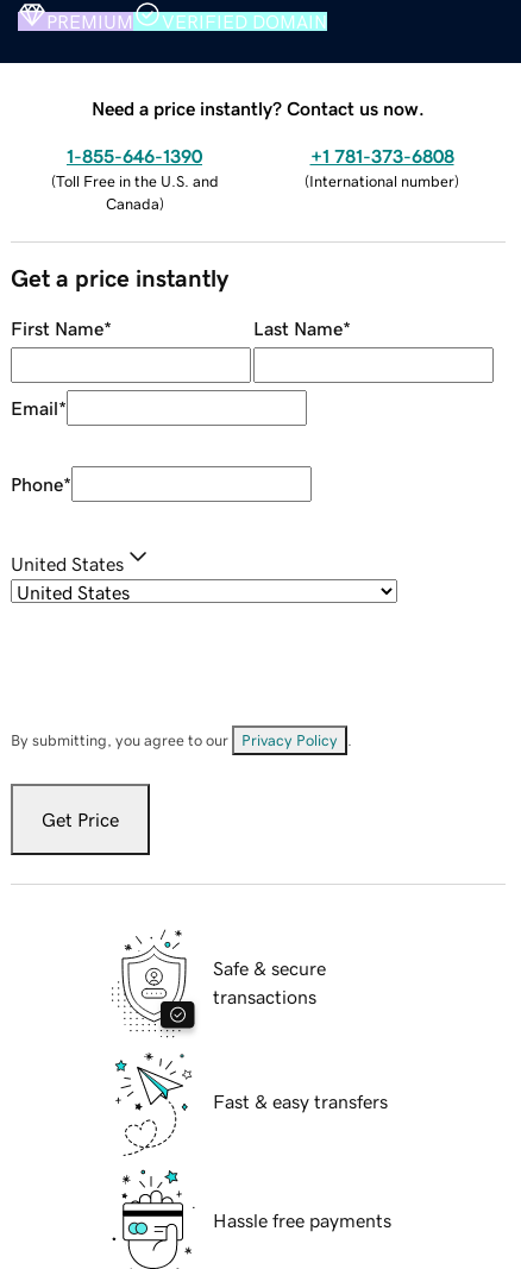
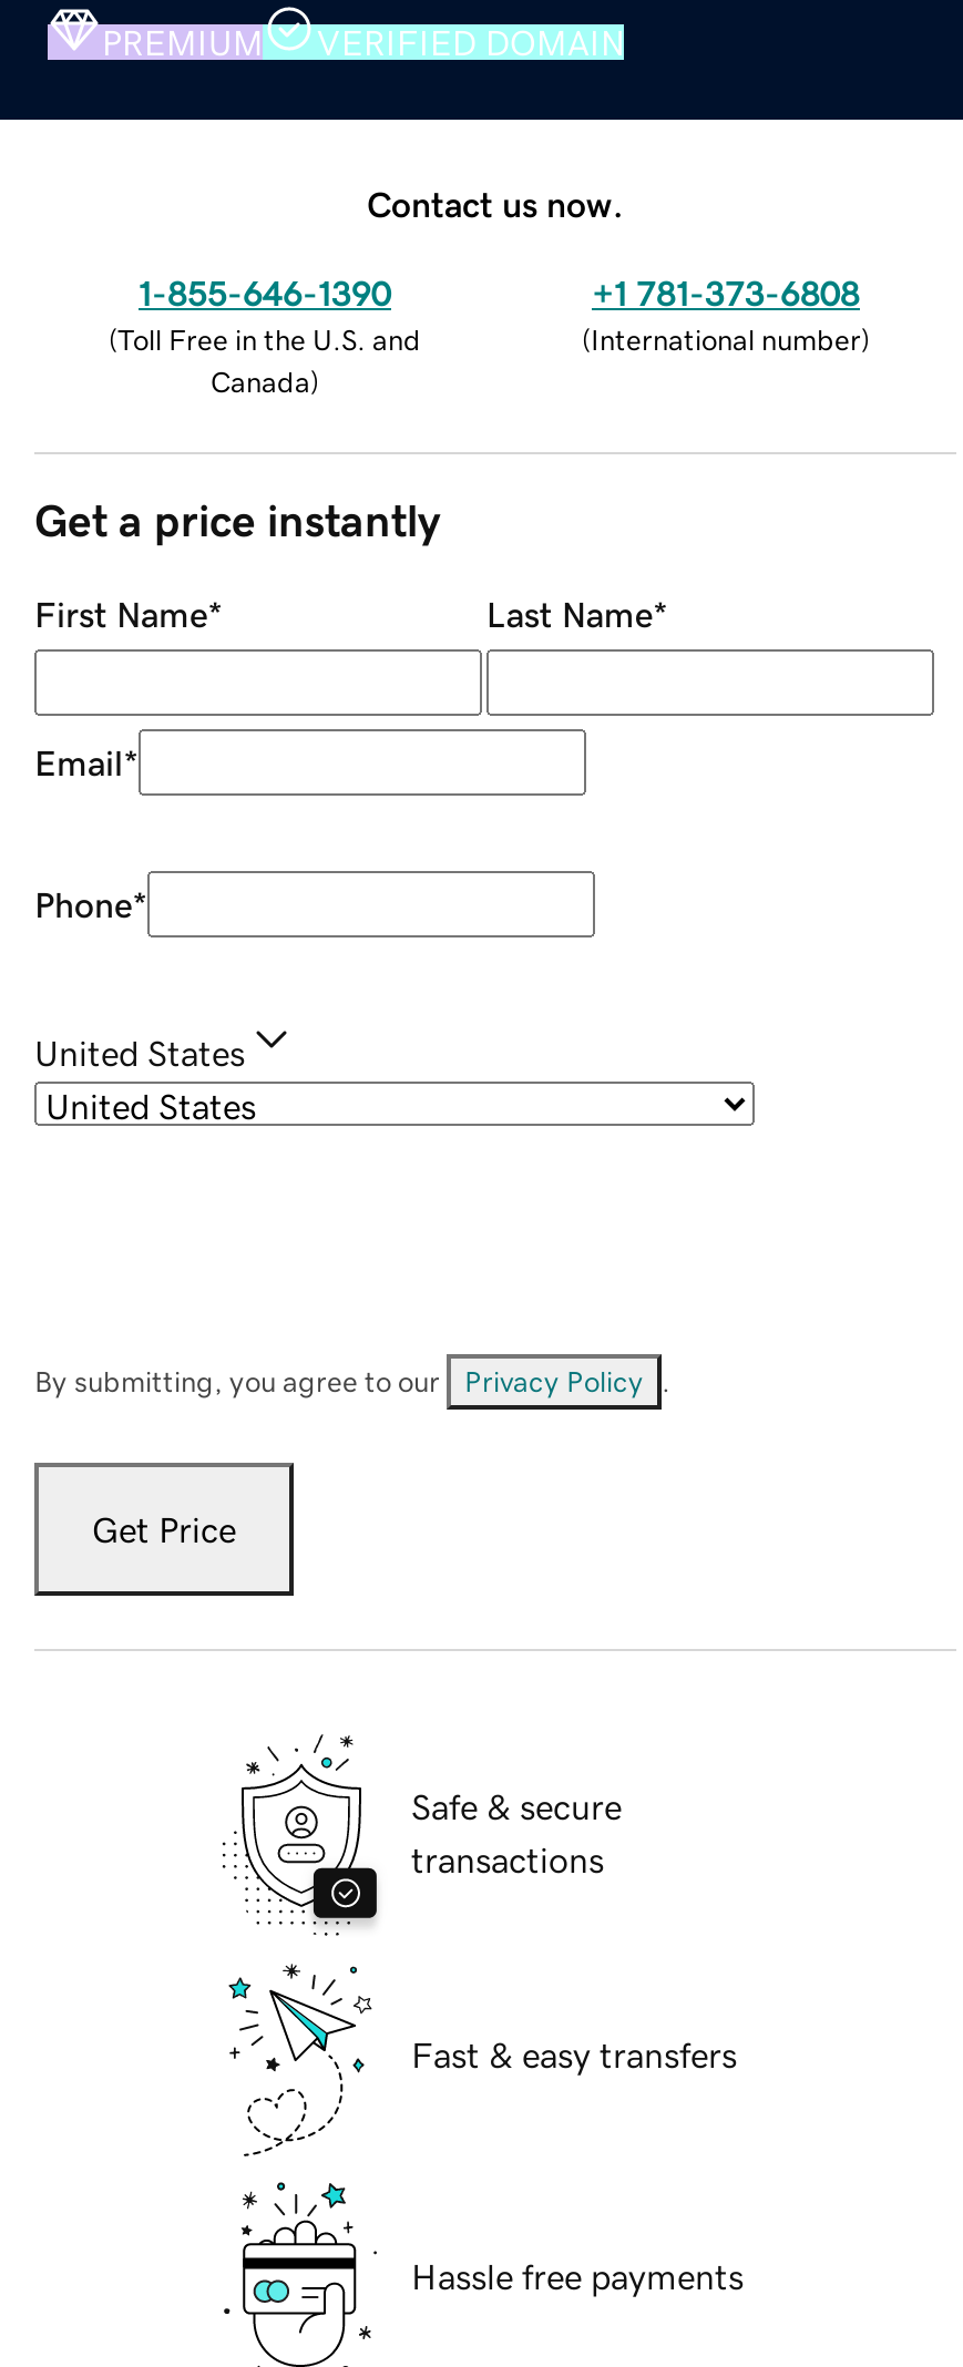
- Need a price instantly? Contact us now.
+ Contact us now.
